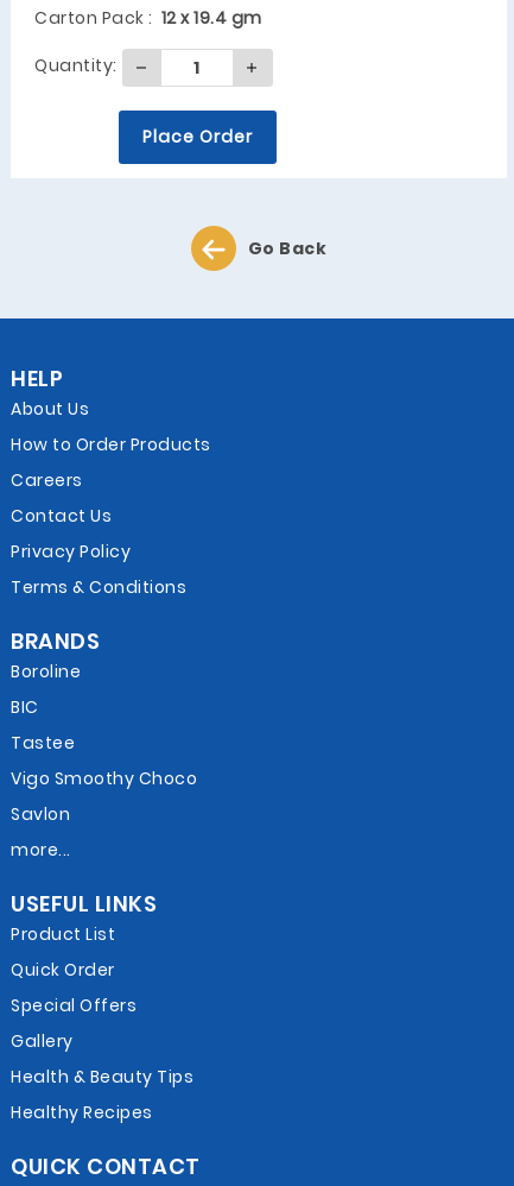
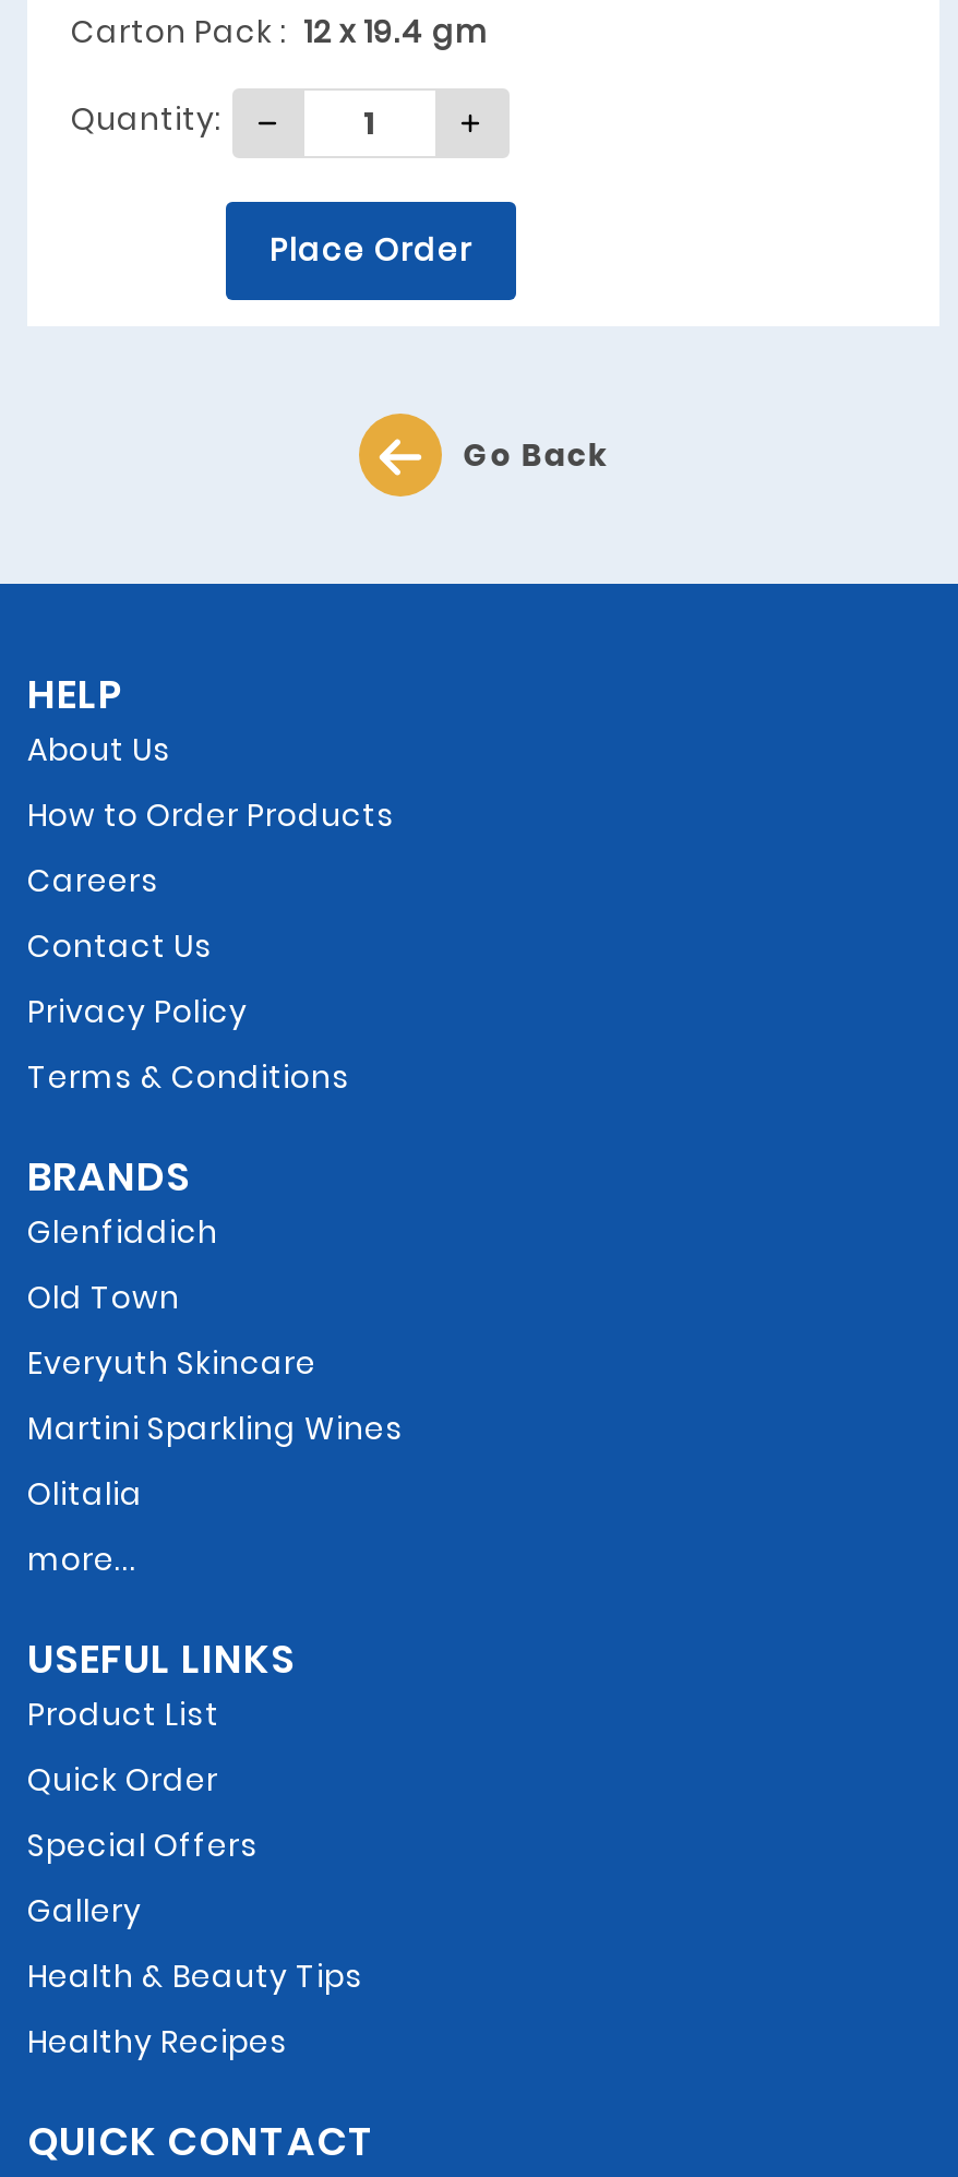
- Boroline
+ Glenfiddich

- BIC
+ Old Town

- Tastee
+ Everyuth Skincare

- Vigo Smoothy Choco
+ Martini Sparkling Wines

- Savlon
+ Olitalia
